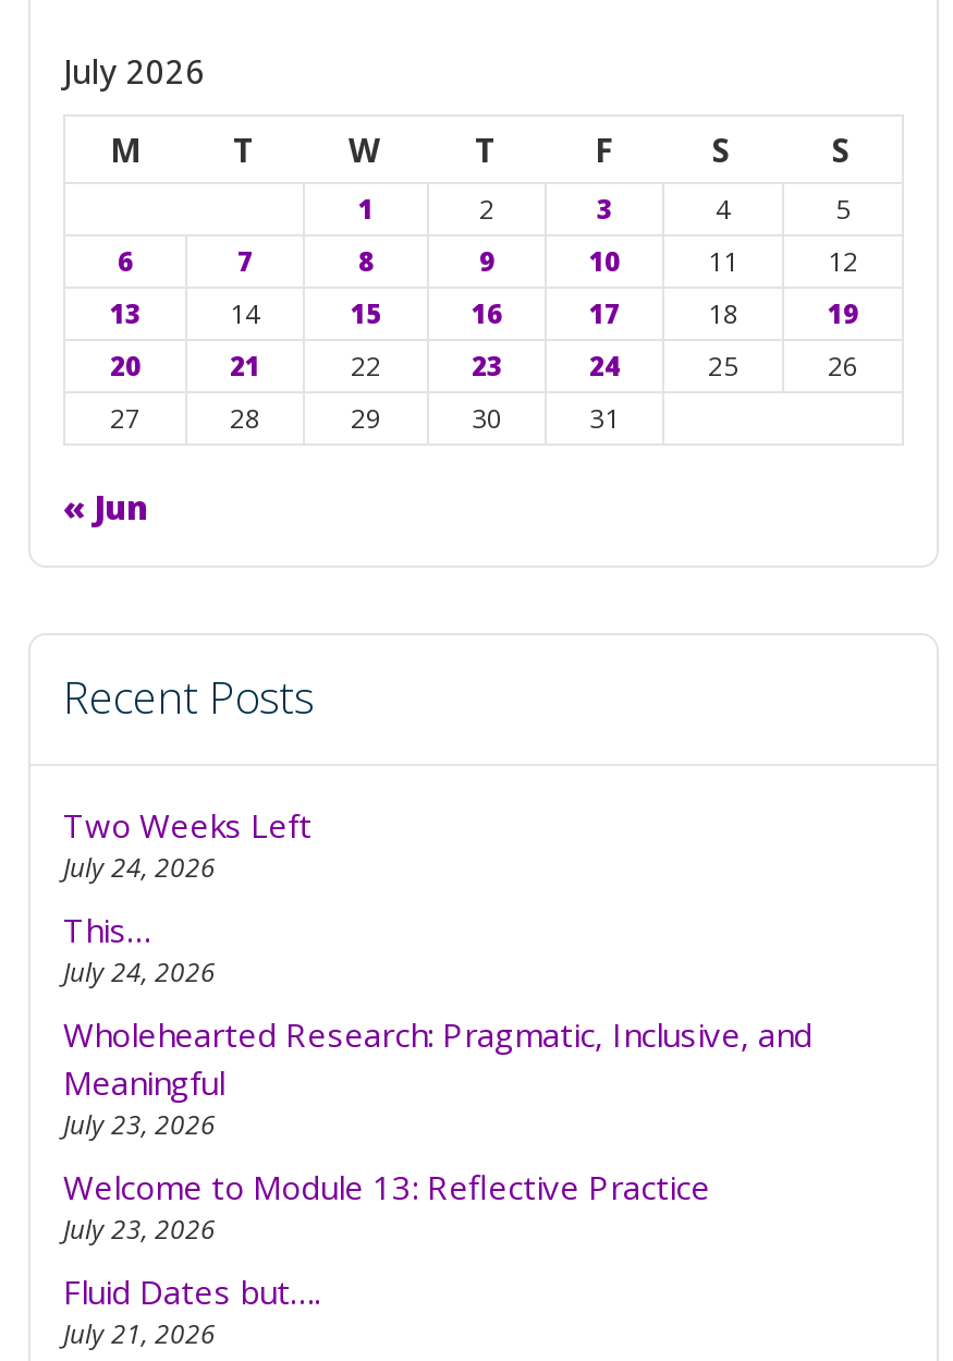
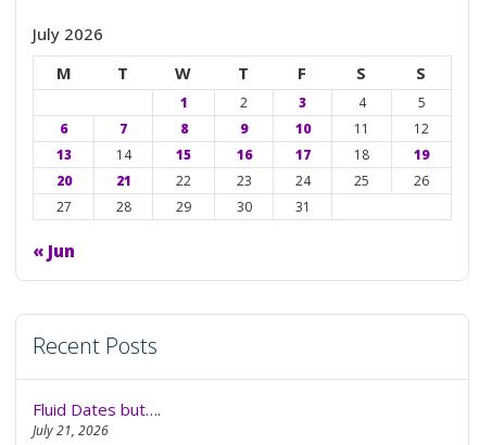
- Two Weeks Left
- July 24, 2026
- This…
- July 24, 2026
- Wholehearted Research: Pragmatic, Inclusive, and
- Meaningful
- July 23, 2026
- Welcome to Module 13: Reflective Practice
- July 23, 2026
